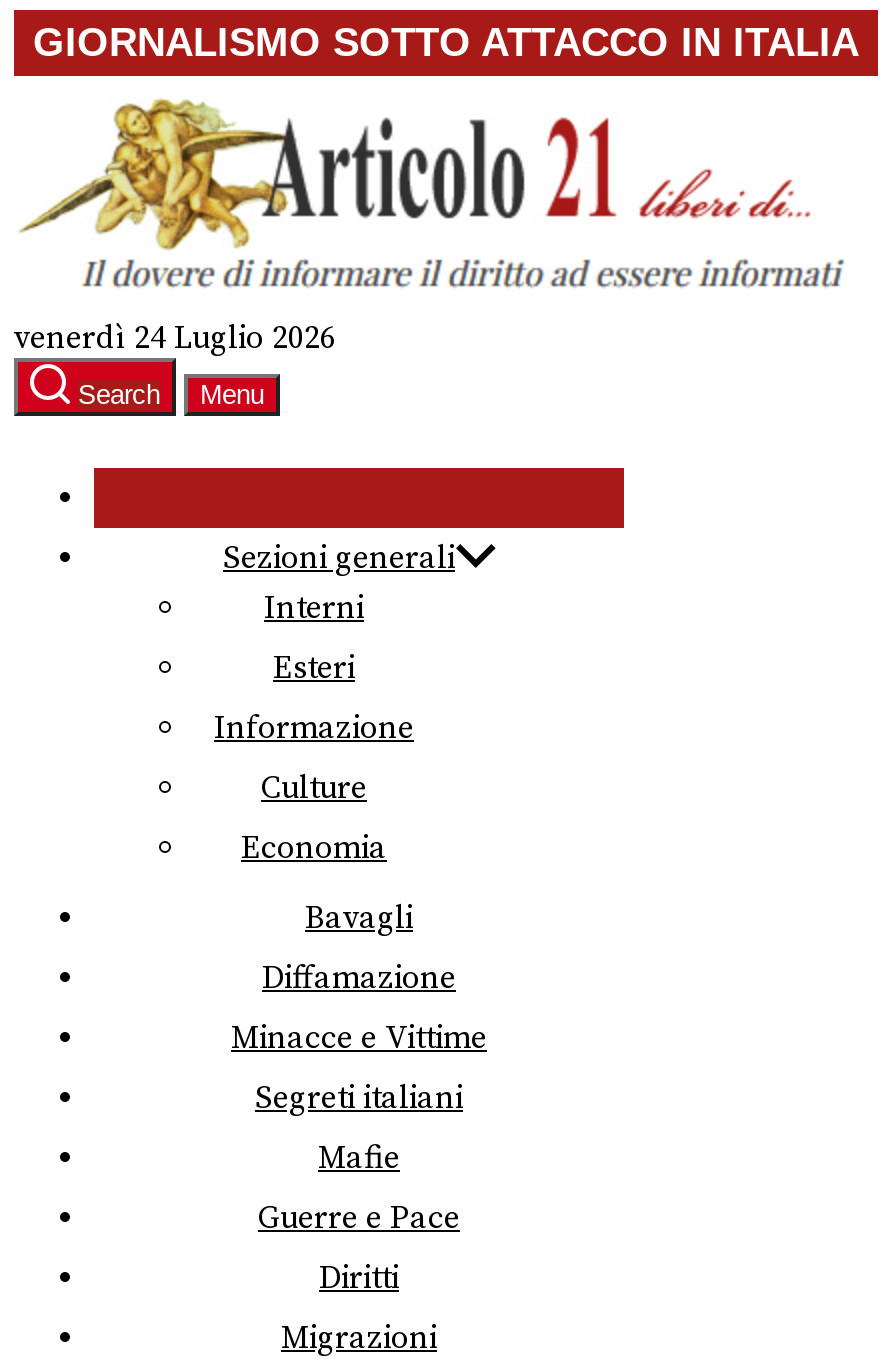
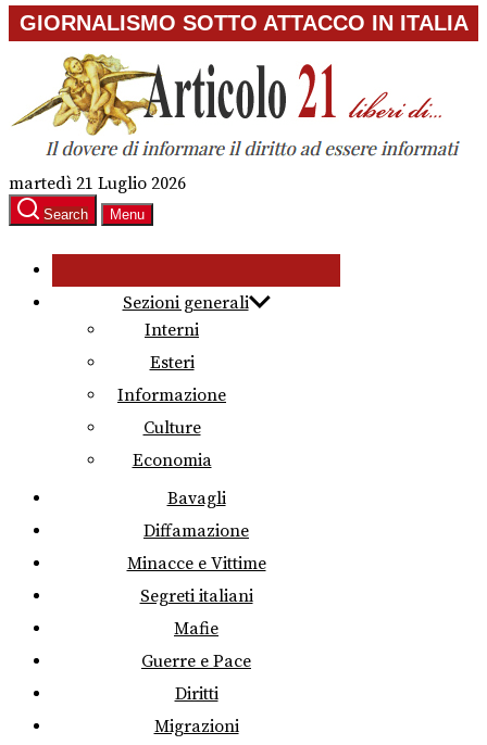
- venerdì 24 Luglio 2026
+ martedì 21 Luglio 2026
